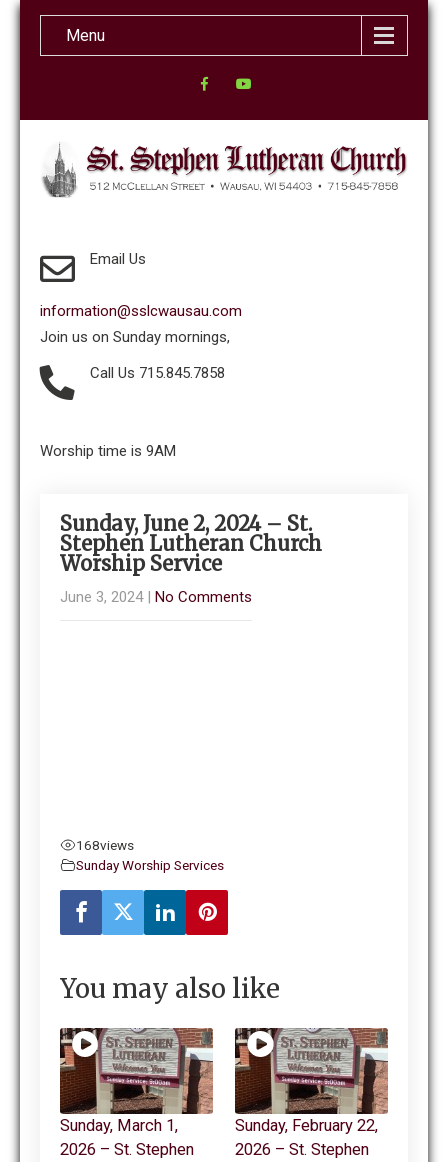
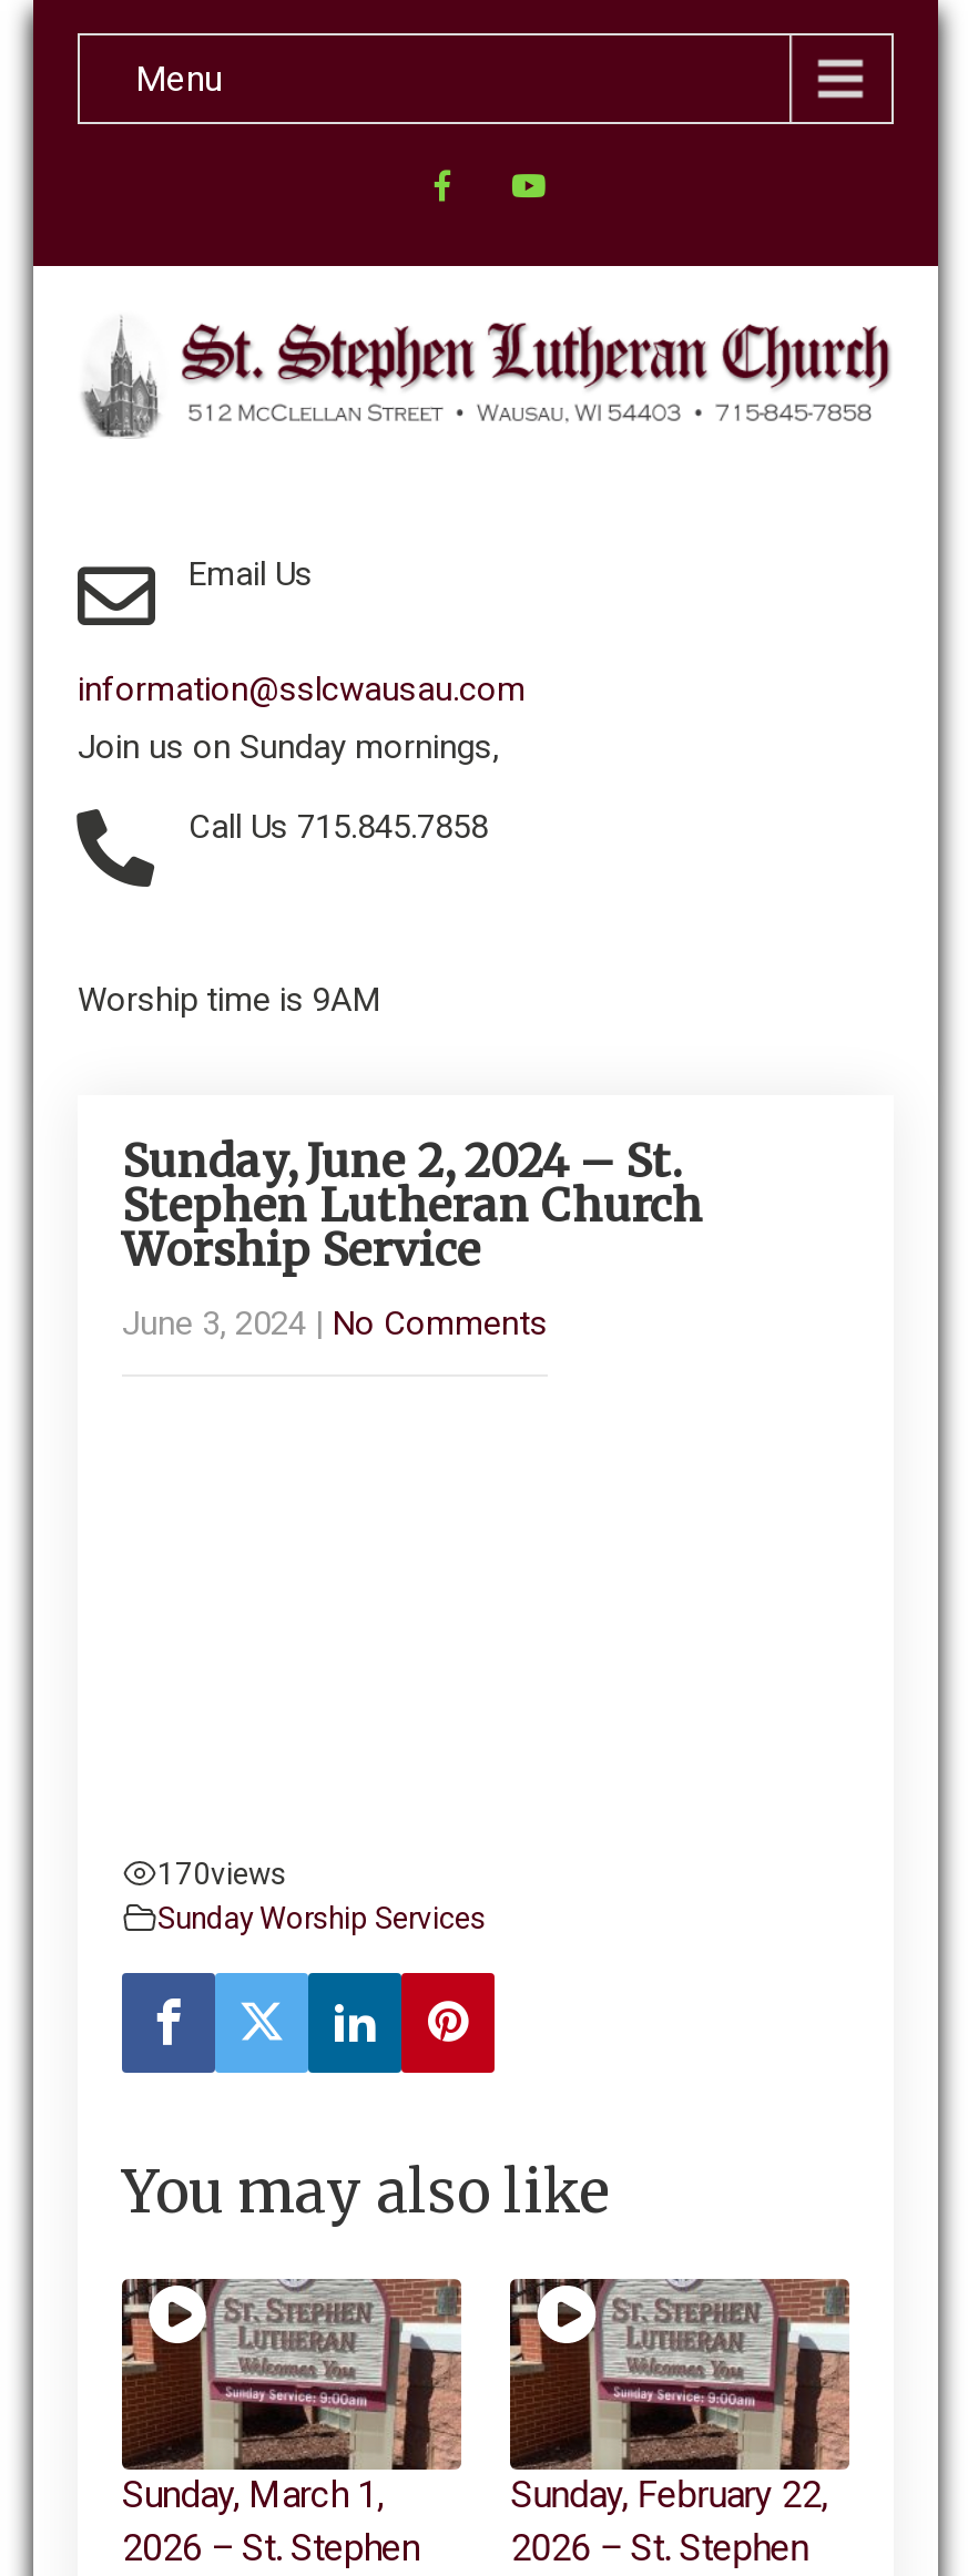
- 168views
+ 170views
